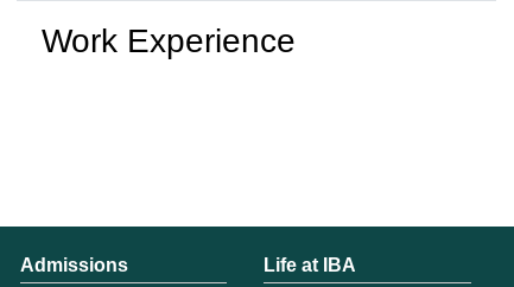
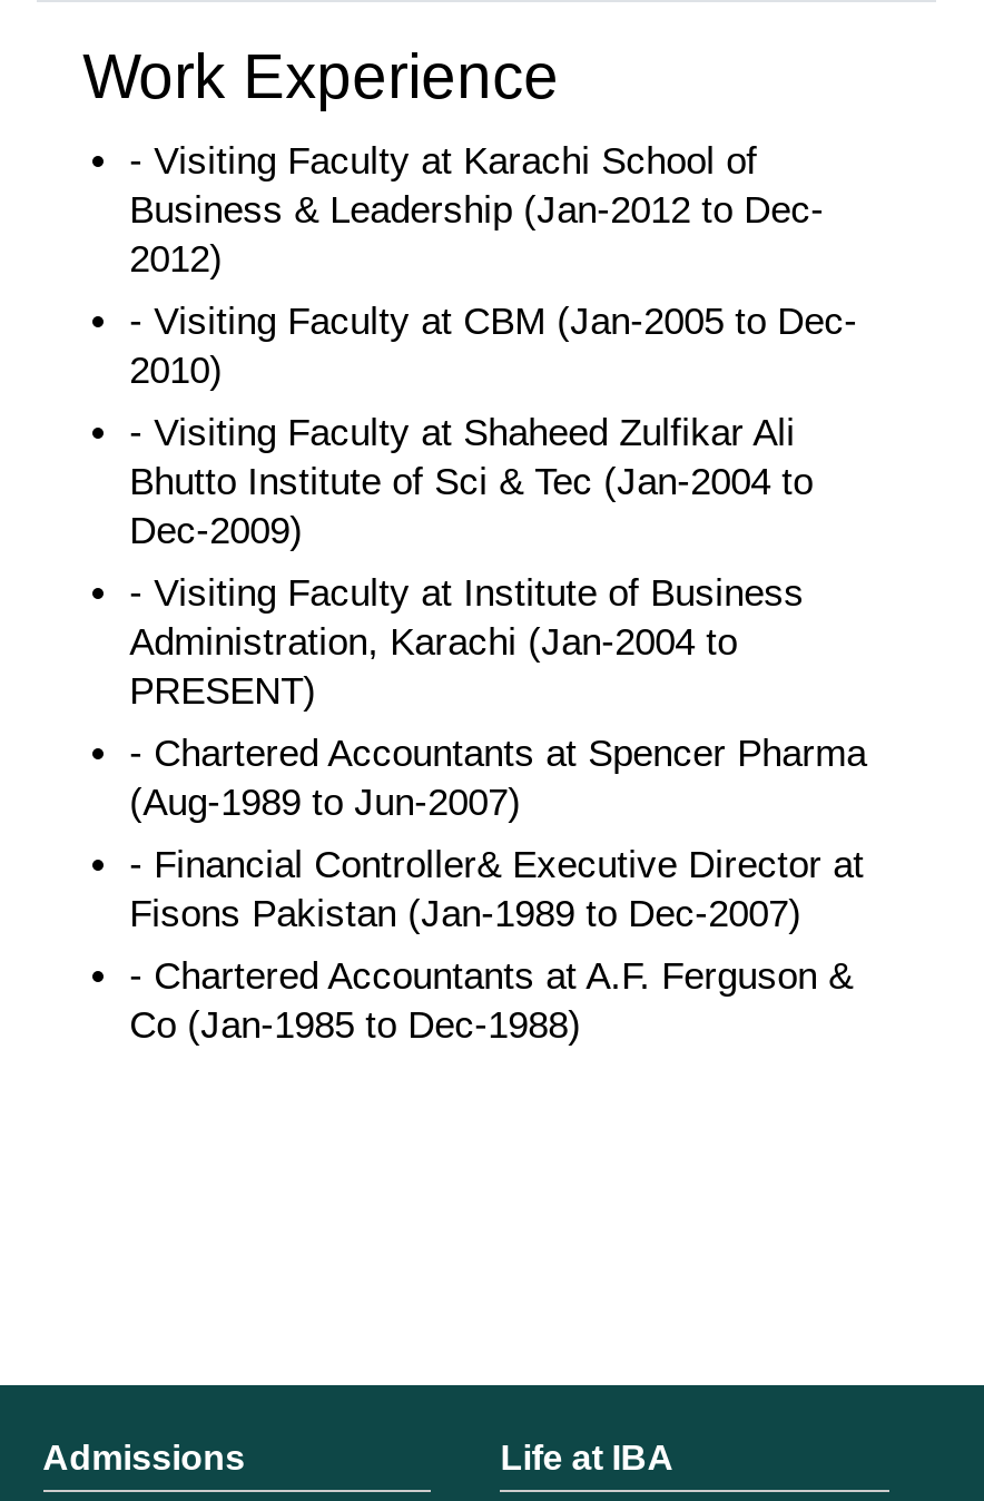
+ - Visiting Faculty at Karachi School of
+ Business & Leadership (Jan-2012 to Dec-
+ 2012)
+ - Visiting Faculty at CBM (Jan-2005 to Dec-
+ 2010)
+ - Visiting Faculty at Shaheed Zulfikar Ali
+ Bhutto Institute of Sci & Tec (Jan-2004 to
+ Dec-2009)
+ - Visiting Faculty at Institute of Business
+ Administration, Karachi (Jan-2004 to
+ PRESENT)
+ - Chartered Accountants at Spencer Pharma
+ (Aug-1989 to Jun-2007)
+ - Financial Controller& Executive Director at
+ Fisons Pakistan (Jan-1989 to Dec-2007)
+ - Chartered Accountants at A.F. Ferguson &
+ Co (Jan-1985 to Dec-1988)
